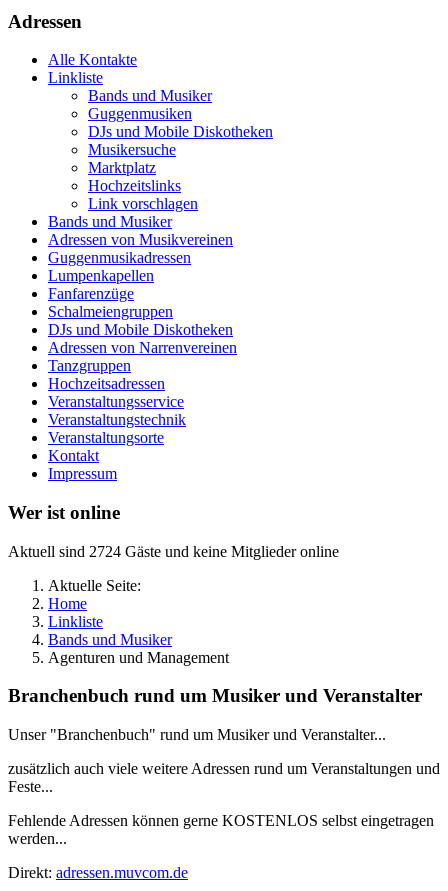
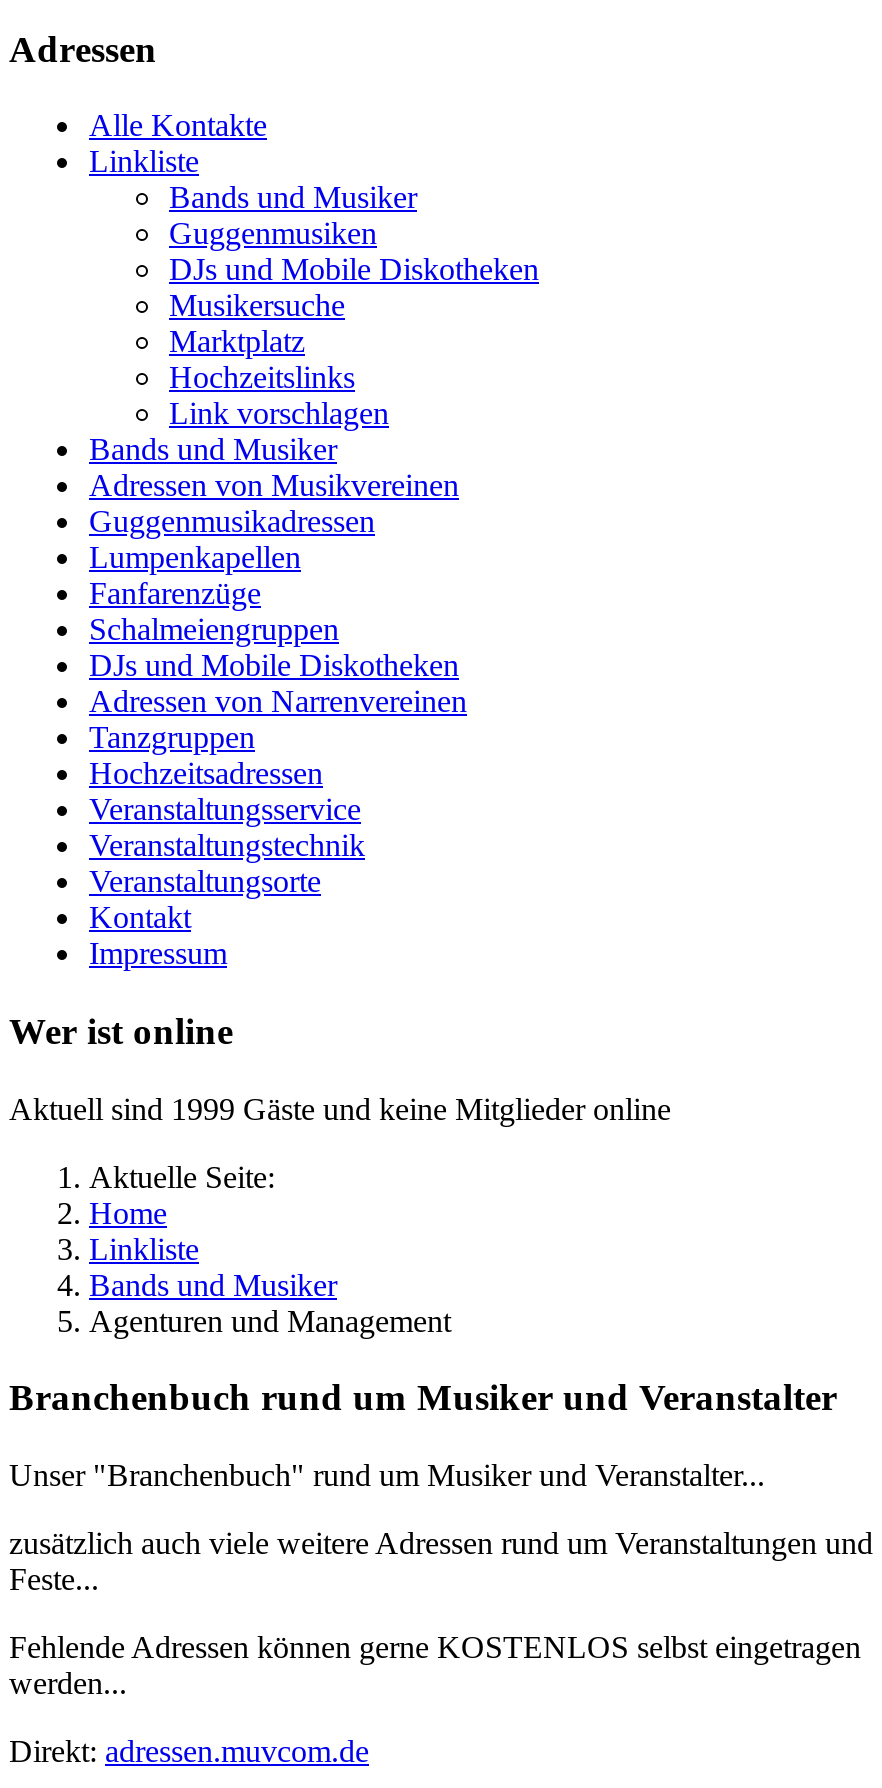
- Aktuell sind 2724 Gäste und keine Mitglieder online
+ Aktuell sind 1999 Gäste und keine Mitglieder online
